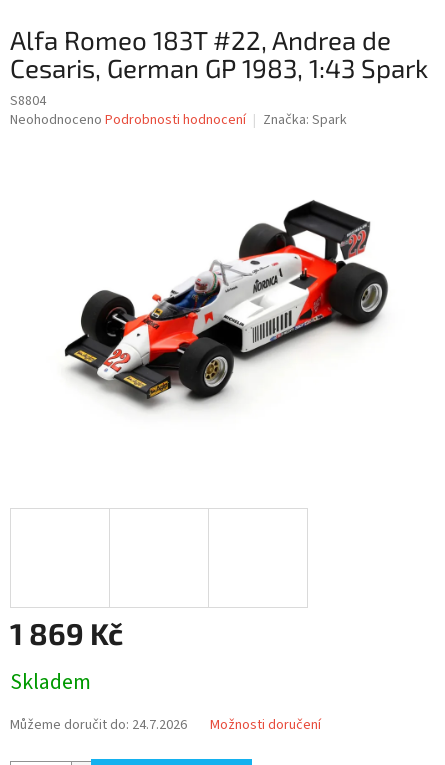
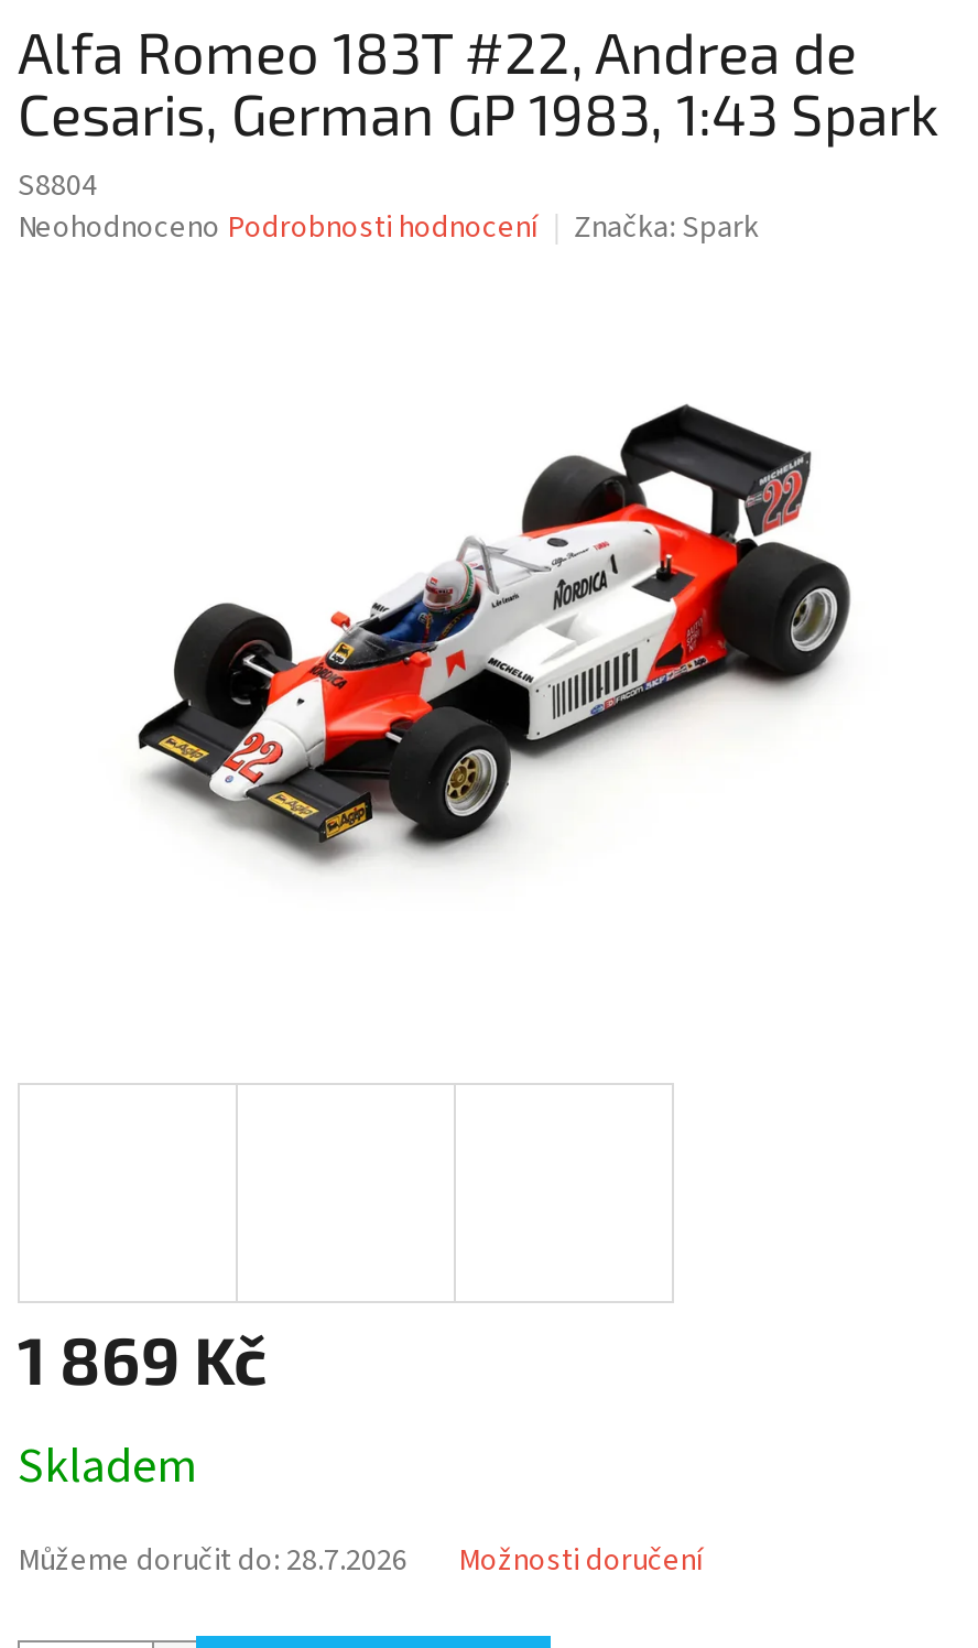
- Můžeme doručit do: 24.7.2026
+ Můžeme doručit do: 28.7.2026
